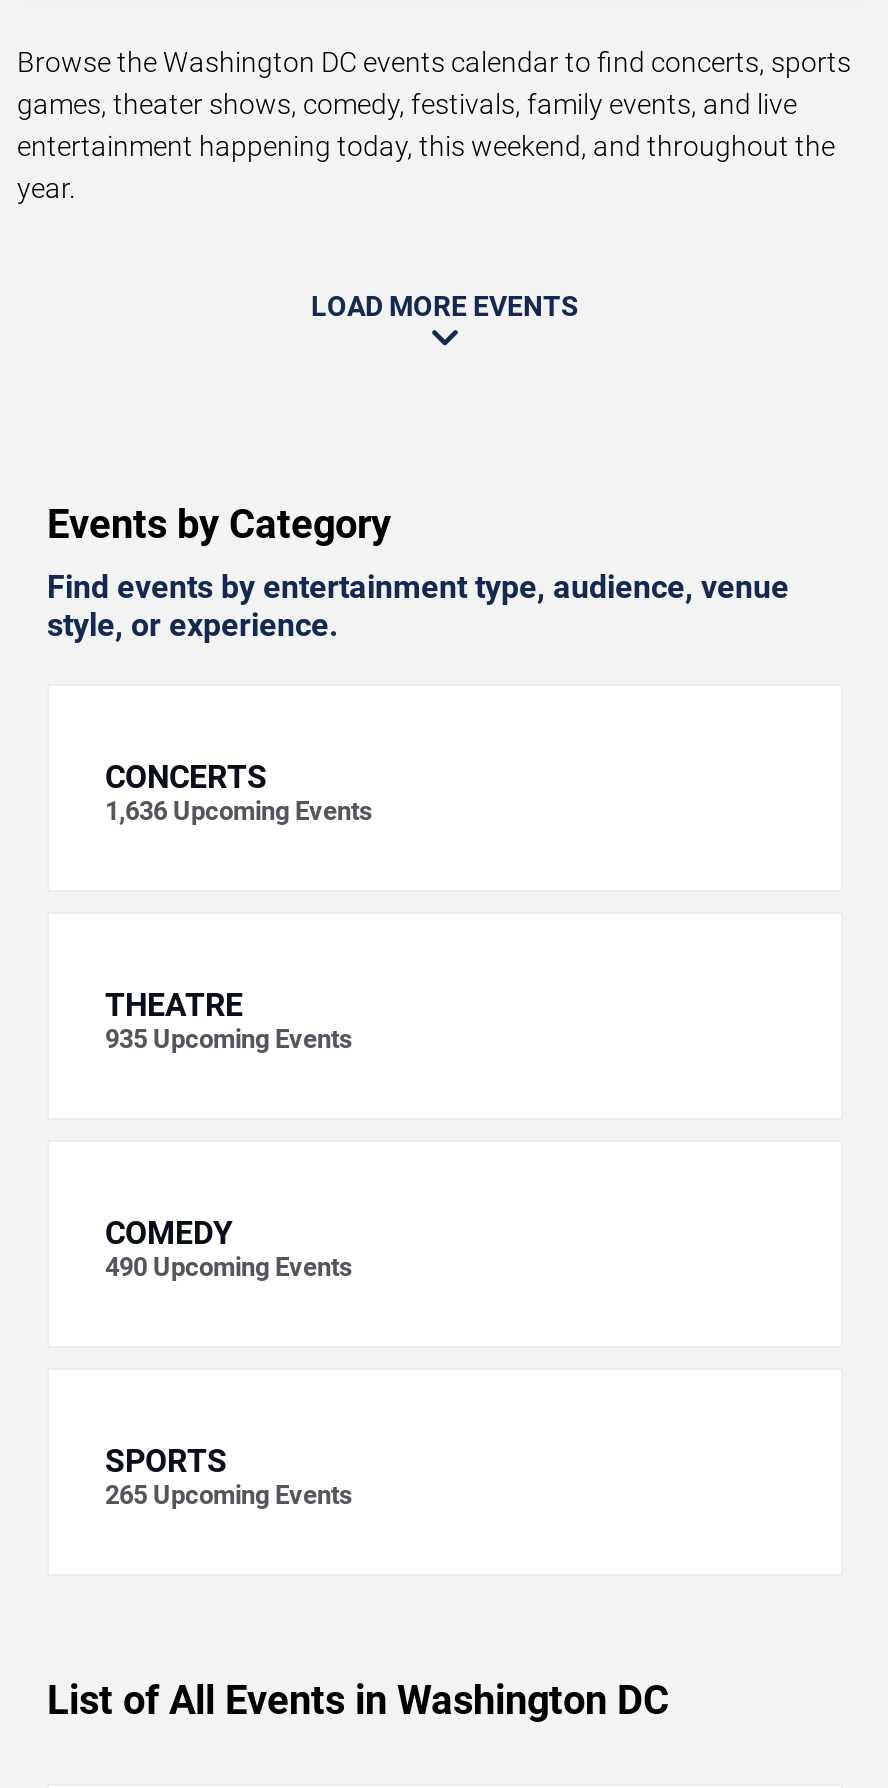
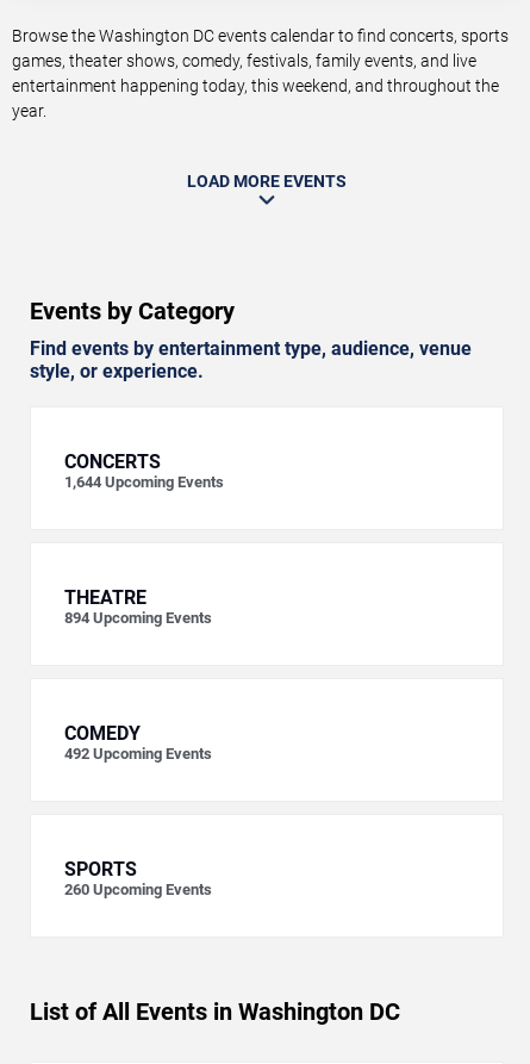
- 1,636 Upcoming Events
+ 1,644 Upcoming Events

- 935 Upcoming Events
+ 894 Upcoming Events

- 490 Upcoming Events
+ 492 Upcoming Events

- 265 Upcoming Events
+ 260 Upcoming Events
